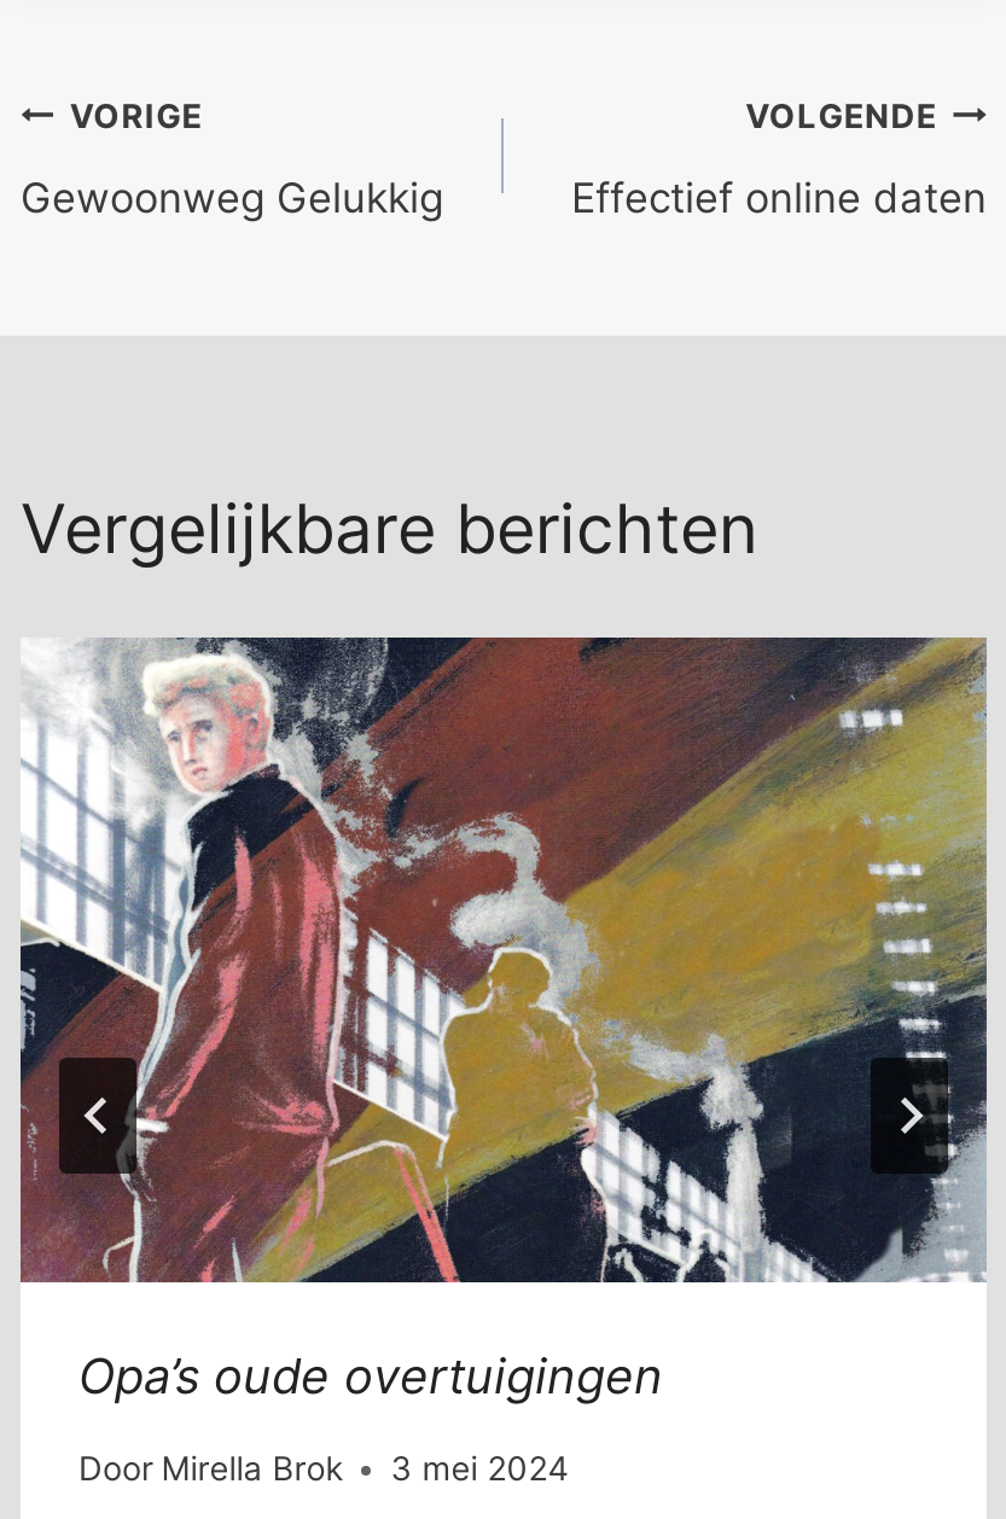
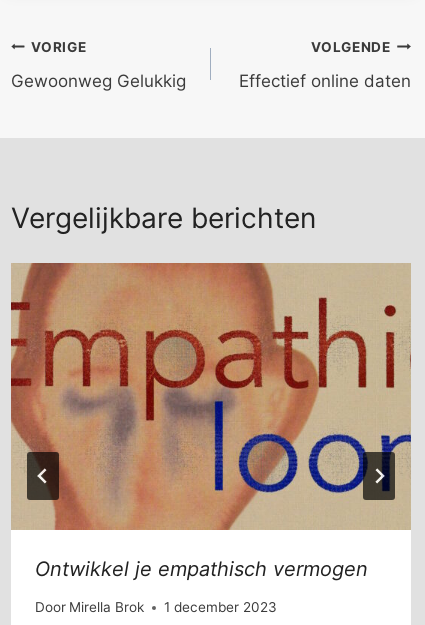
- [image]
- Opa’s oude overtuigingen
+ [image]
+ Ontwikkel je empathisch vermogen

- Door Mirella Brok 3 mei 2024
+ Door Mirella Brok 1 december 2023
